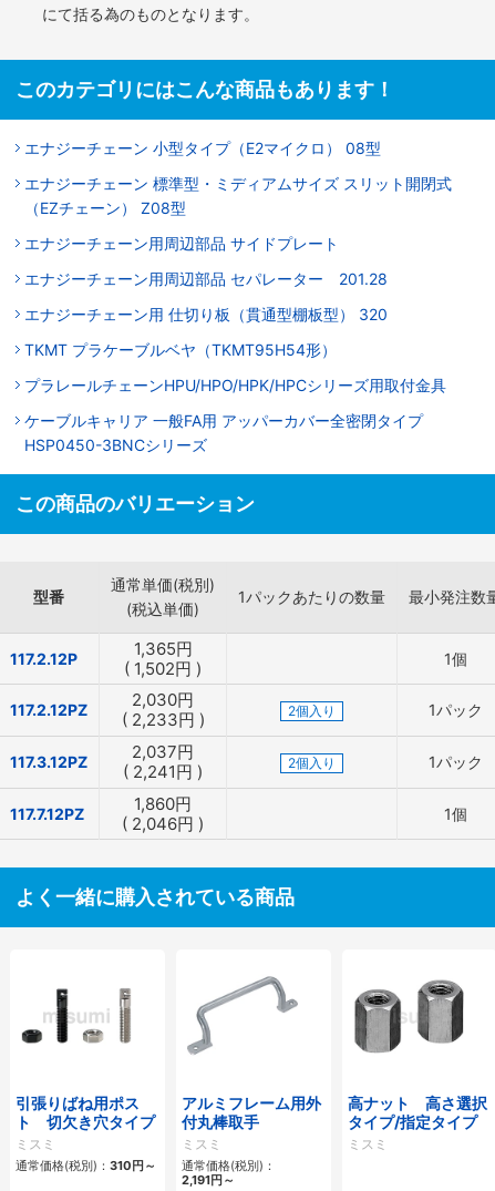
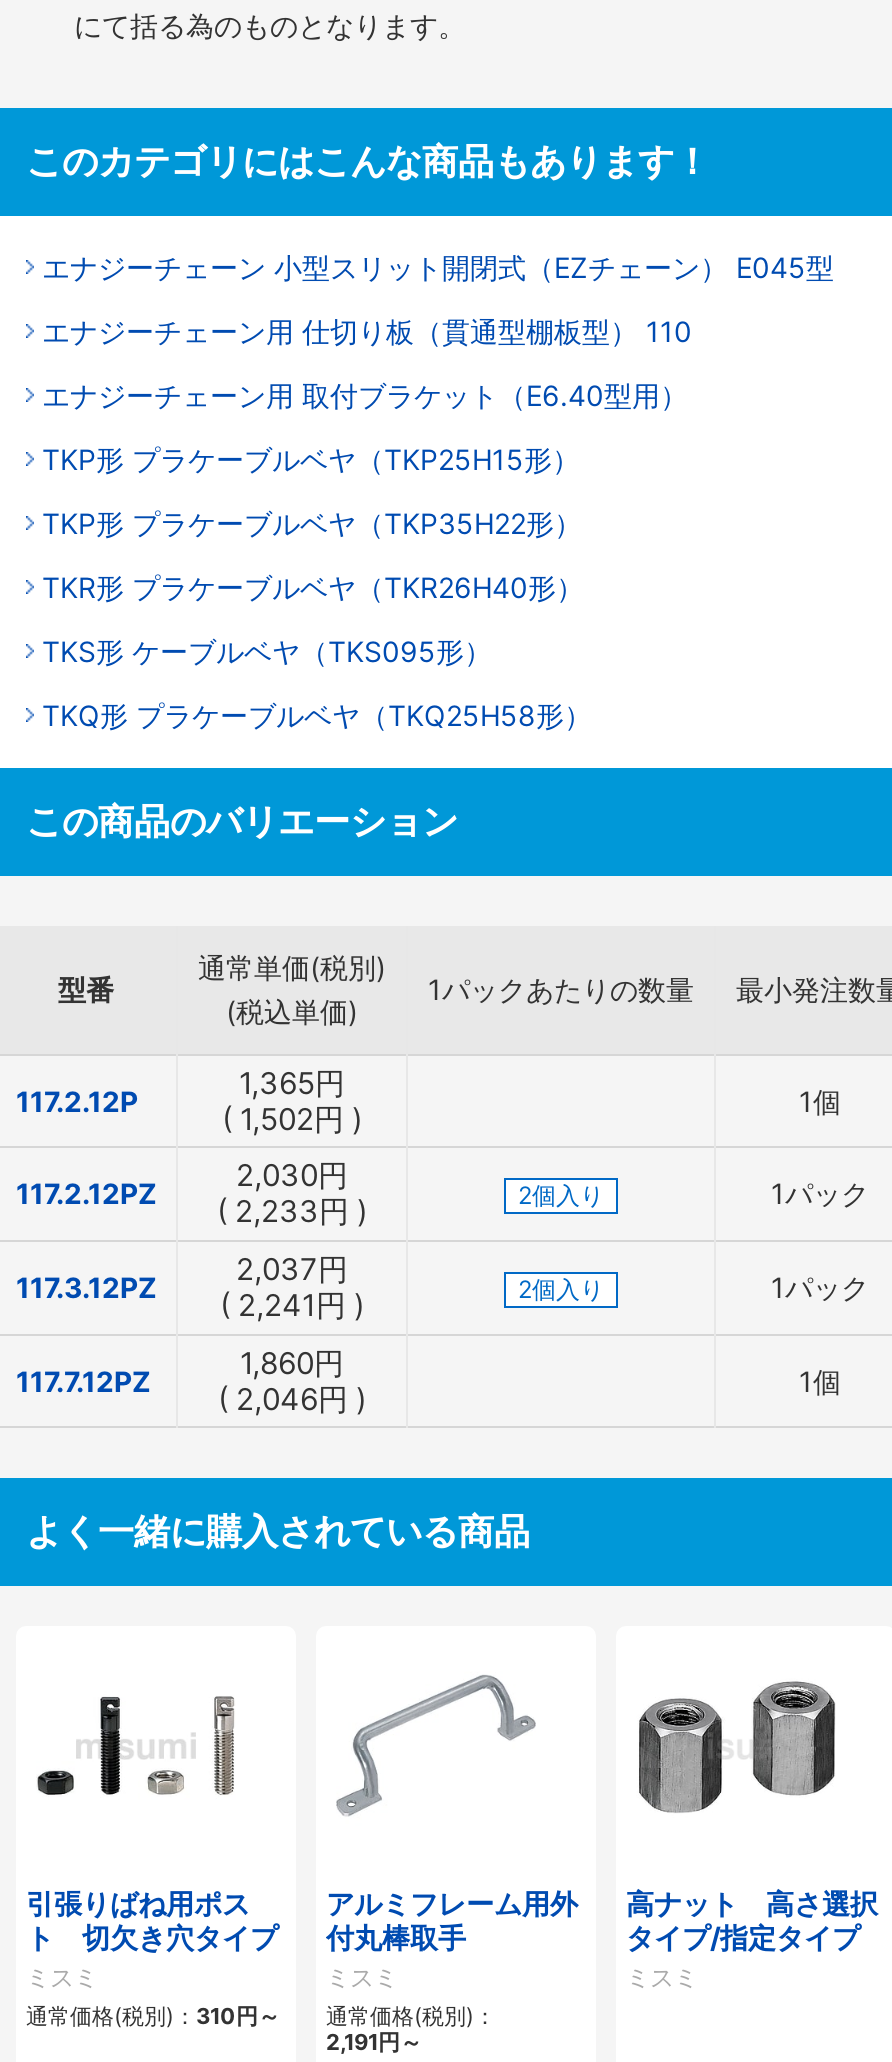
- エナジーチェーン 小型タイプ（E2マイクロ） 08型
+ エナジーチェーン 小型スリット開閉式（EZチェーン） E045型

- エナジーチェーン 標準型・ミディアムサイズ スリット開閉式
- （EZチェーン） Z08型
+ エナジーチェーン用 仕切り板（貫通型棚板型） 110

- エナジーチェーン用周辺部品 サイドプレート
+ エナジーチェーン用 取付ブラケット（E6.40型用）

- エナジーチェーン用周辺部品 セパレーター 201.28
+ TKP形 プラケーブルベヤ（TKP25H15形）

- エナジーチェーン用 仕切り板（貫通型棚板型） 320
+ TKP形 プラケーブルベヤ（TKP35H22形）

- TKMT プラケーブルベヤ（TKMT95H54形）
+ TKR形 プラケーブルベヤ（TKR26H40形）

- プラレールチェーンHPU/HPO/HPK/HPCシリーズ用取付金具
+ TKS形 ケーブルベヤ（TKS095形）

- ケーブルキャリア 一般FA用 アッパーカバー全密閉タイプ
- HSP0450-3BNCシリーズ
+ TKQ形 プラケーブルベヤ（TKQ25H58形）
